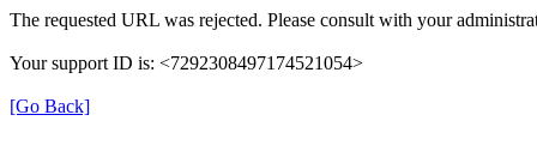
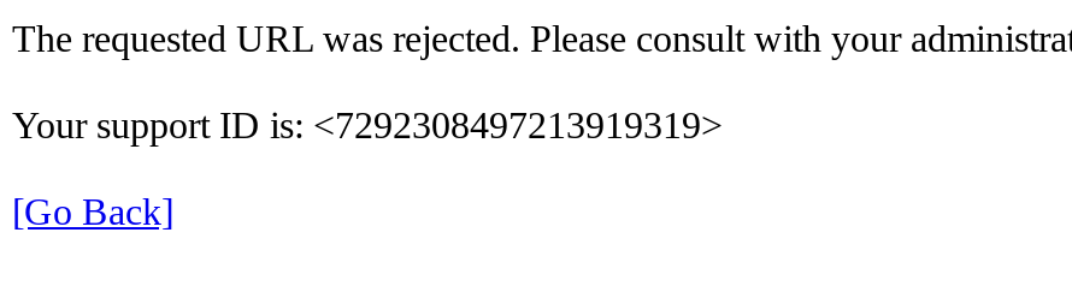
- Your support ID is: <7292308497174521054>
+ Your support ID is: <7292308497213919319>
